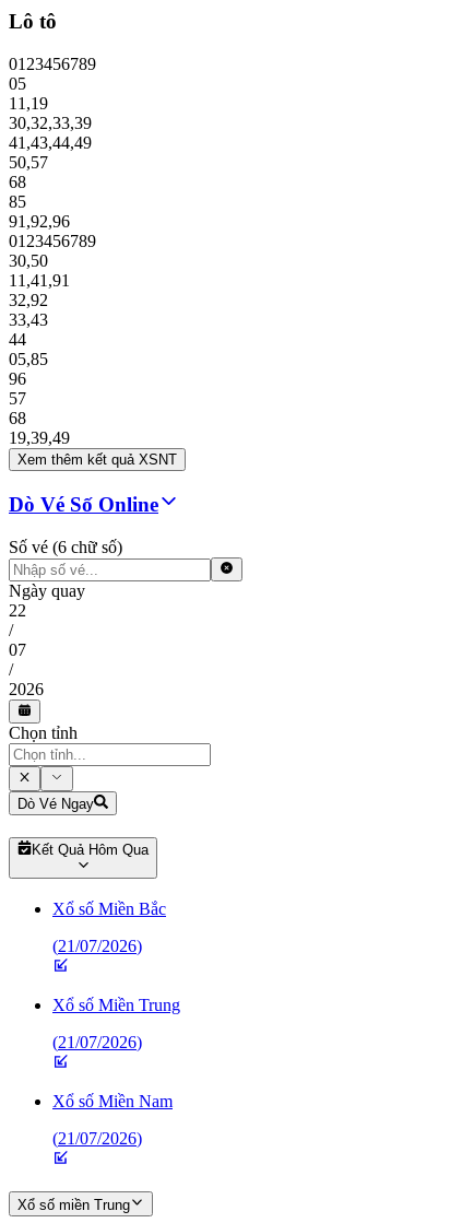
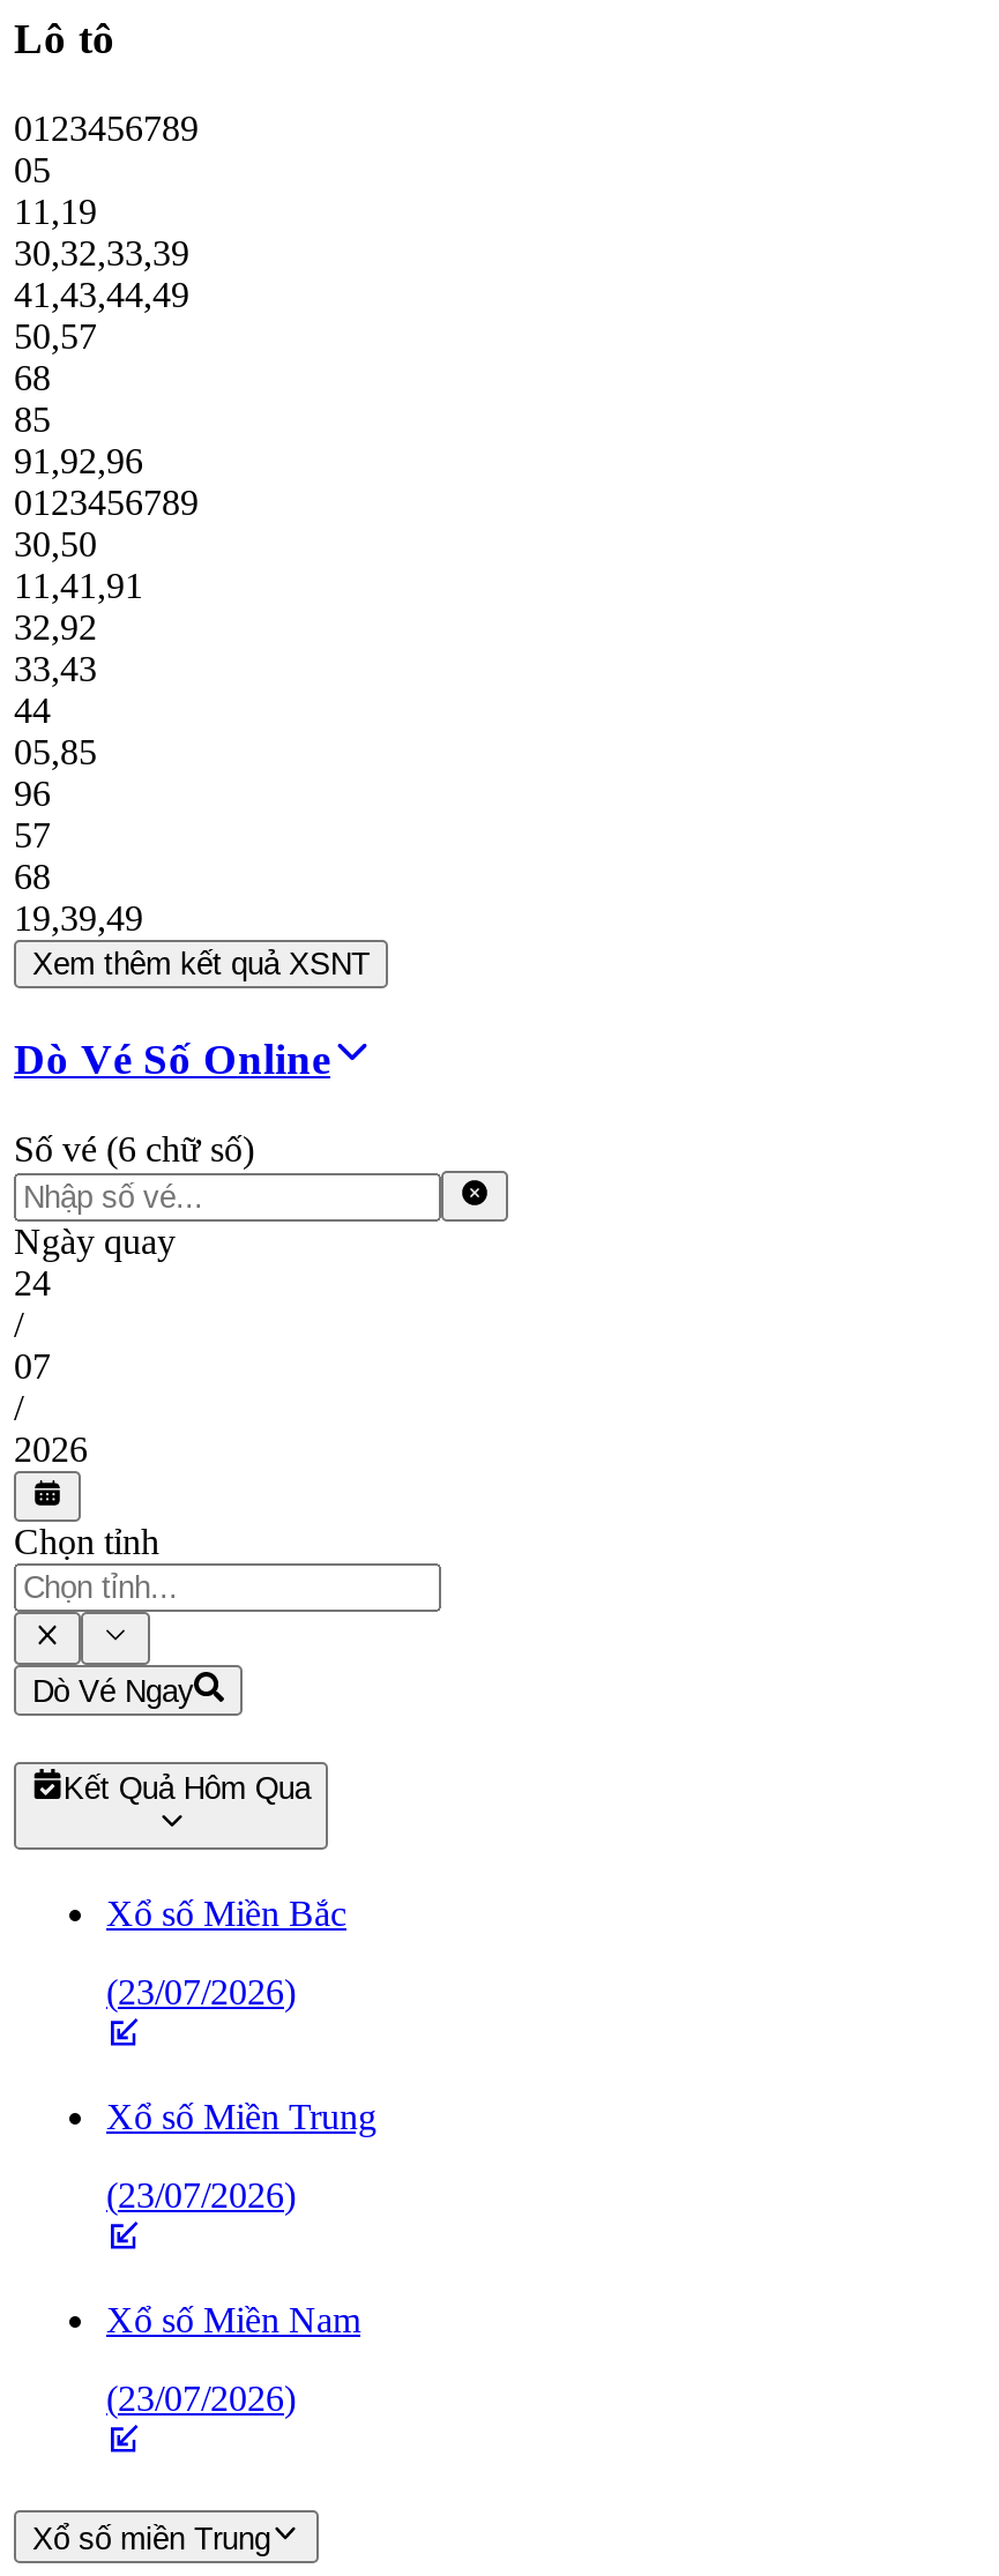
- 22
+ 24

- (21/07/2026)
+ (23/07/2026)

- (21/07/2026)
+ (23/07/2026)

- (21/07/2026)
+ (23/07/2026)
